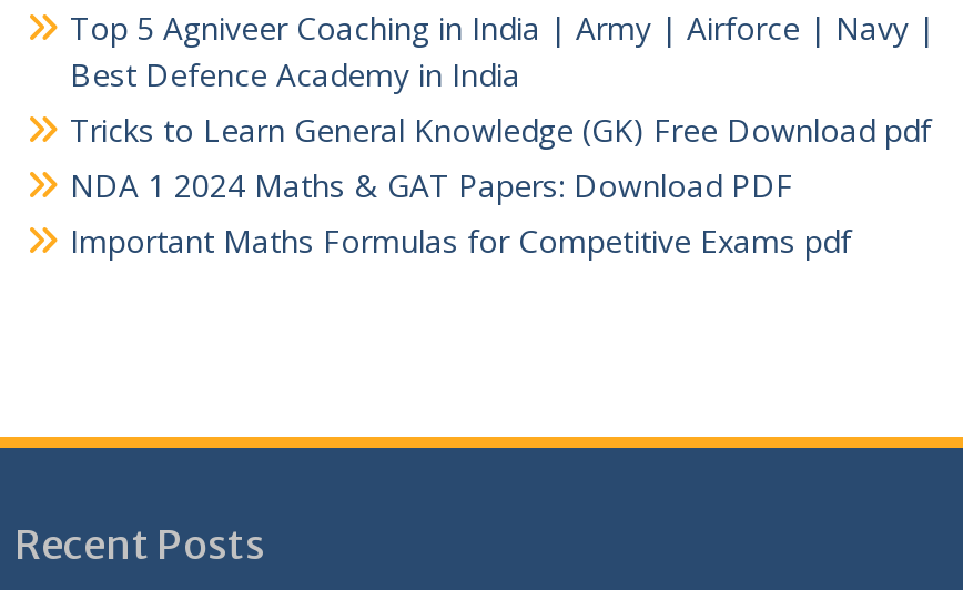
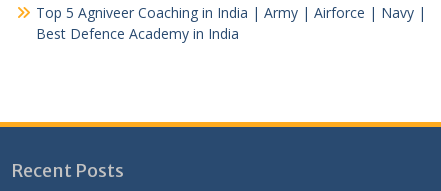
- Tricks to Learn General Knowledge (GK) Free Download pdf
- NDA 1 2024 Maths & GAT Papers: Download PDF
- Important Maths Formulas for Competitive Exams pdf
